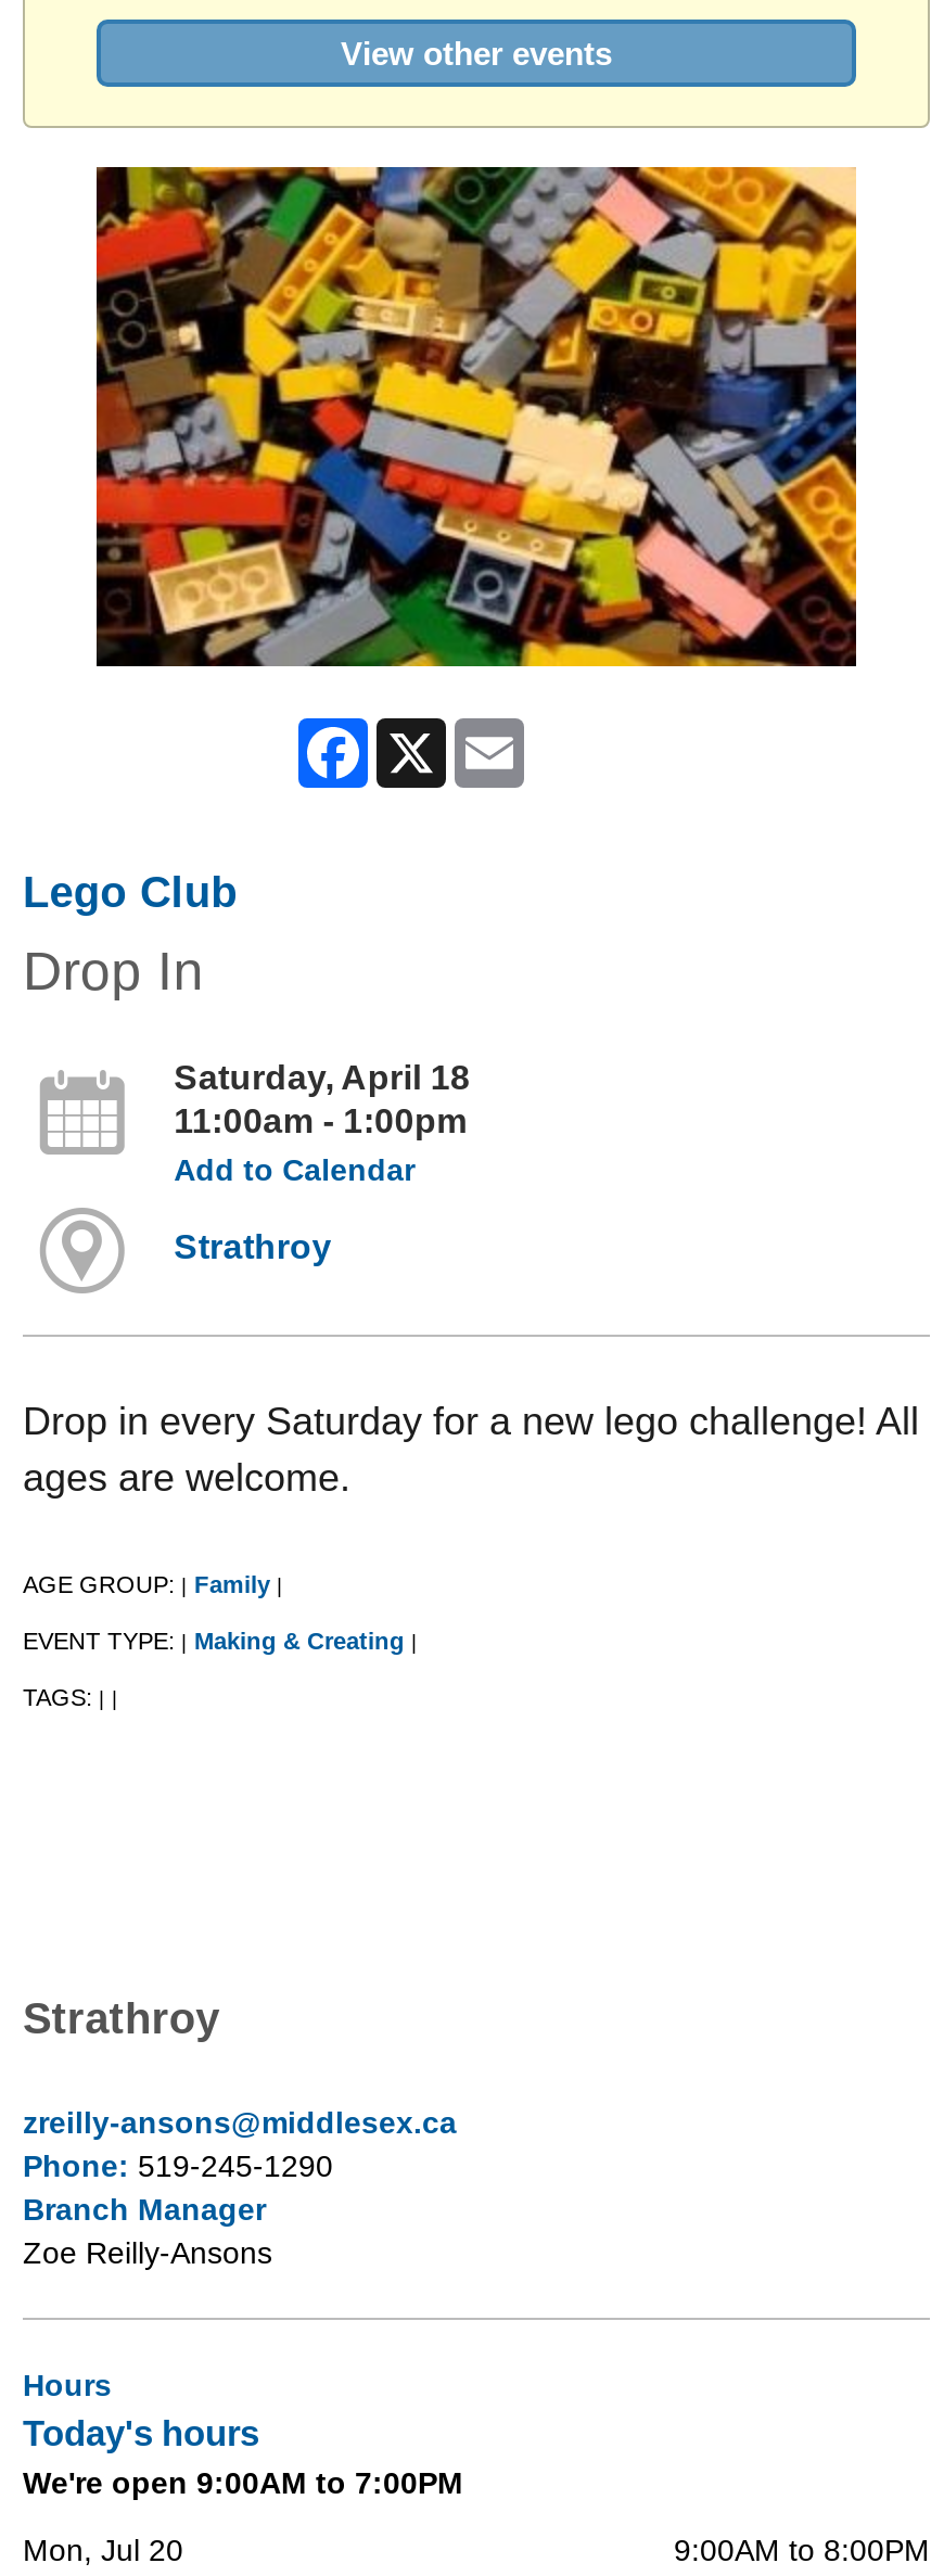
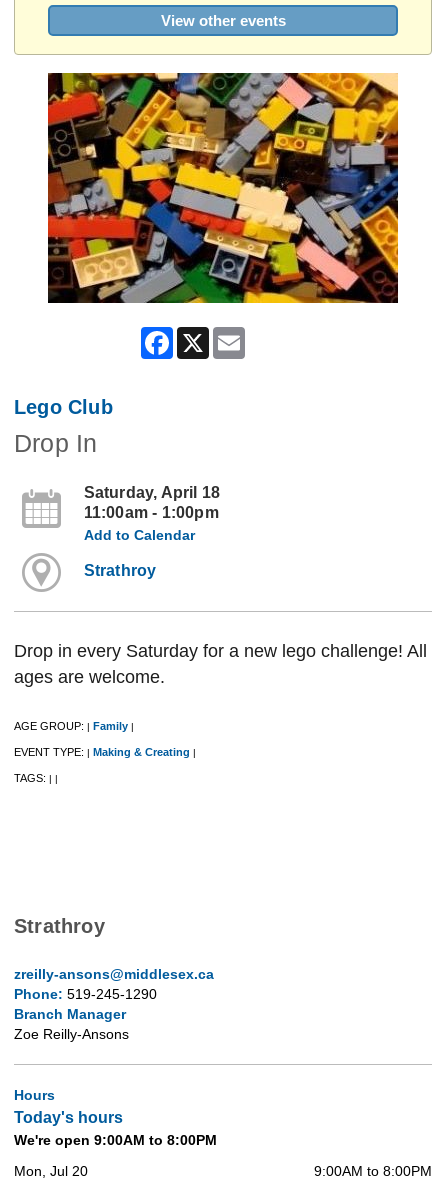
- We're open 9:00AM to 7:00PM
+ We're open 9:00AM to 8:00PM
